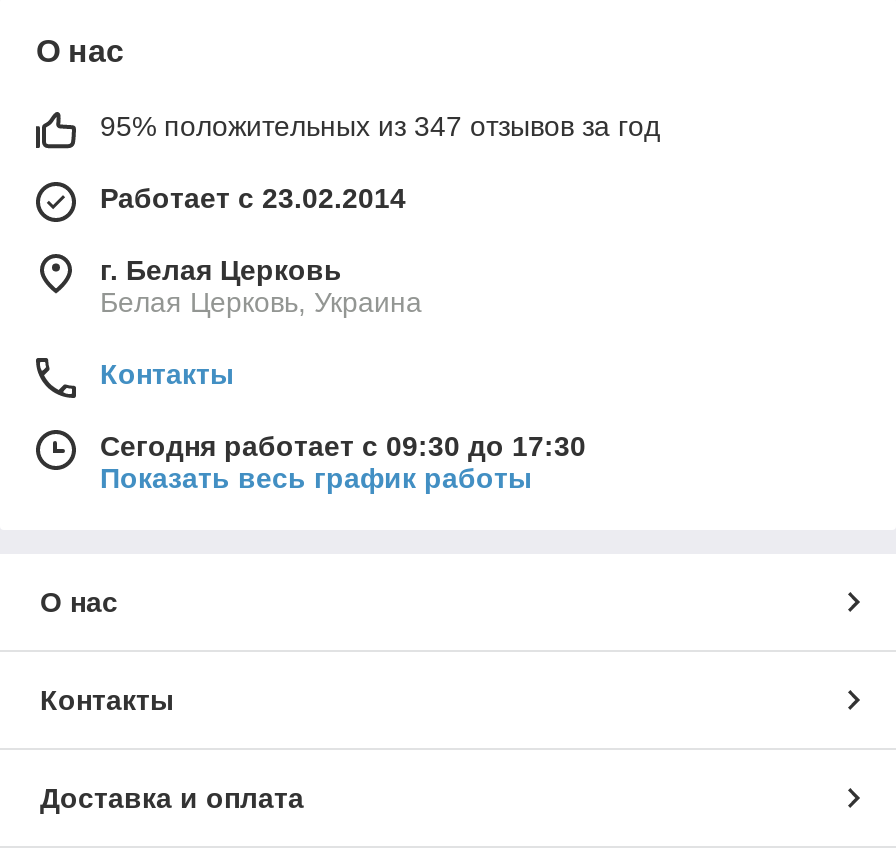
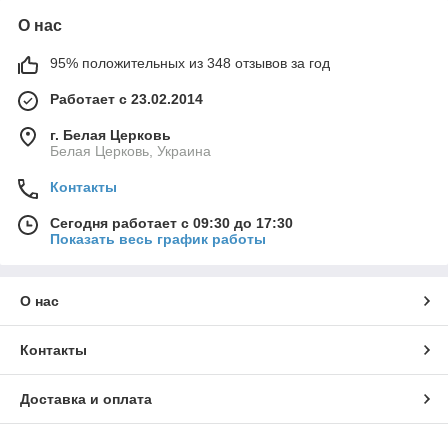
- 95% положительных из 347 отзывов за год
+ 95% положительных из 348 отзывов за год
